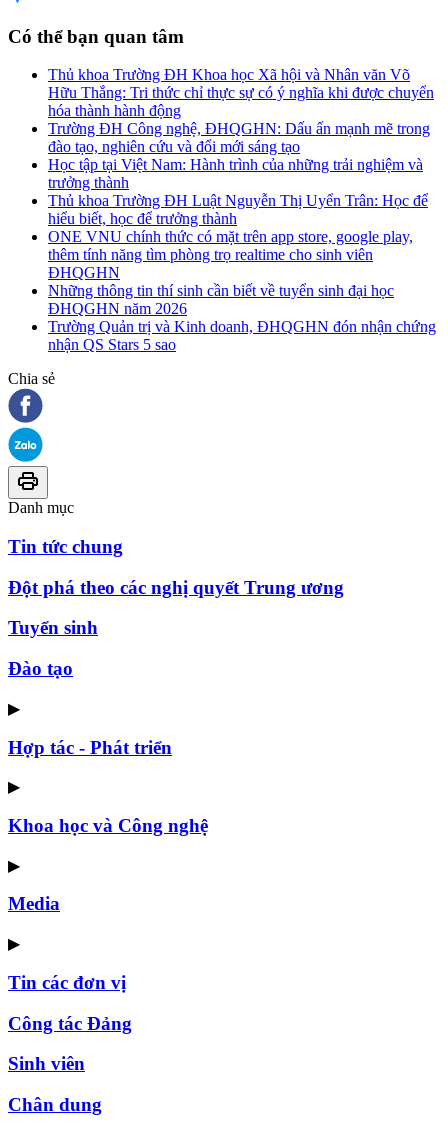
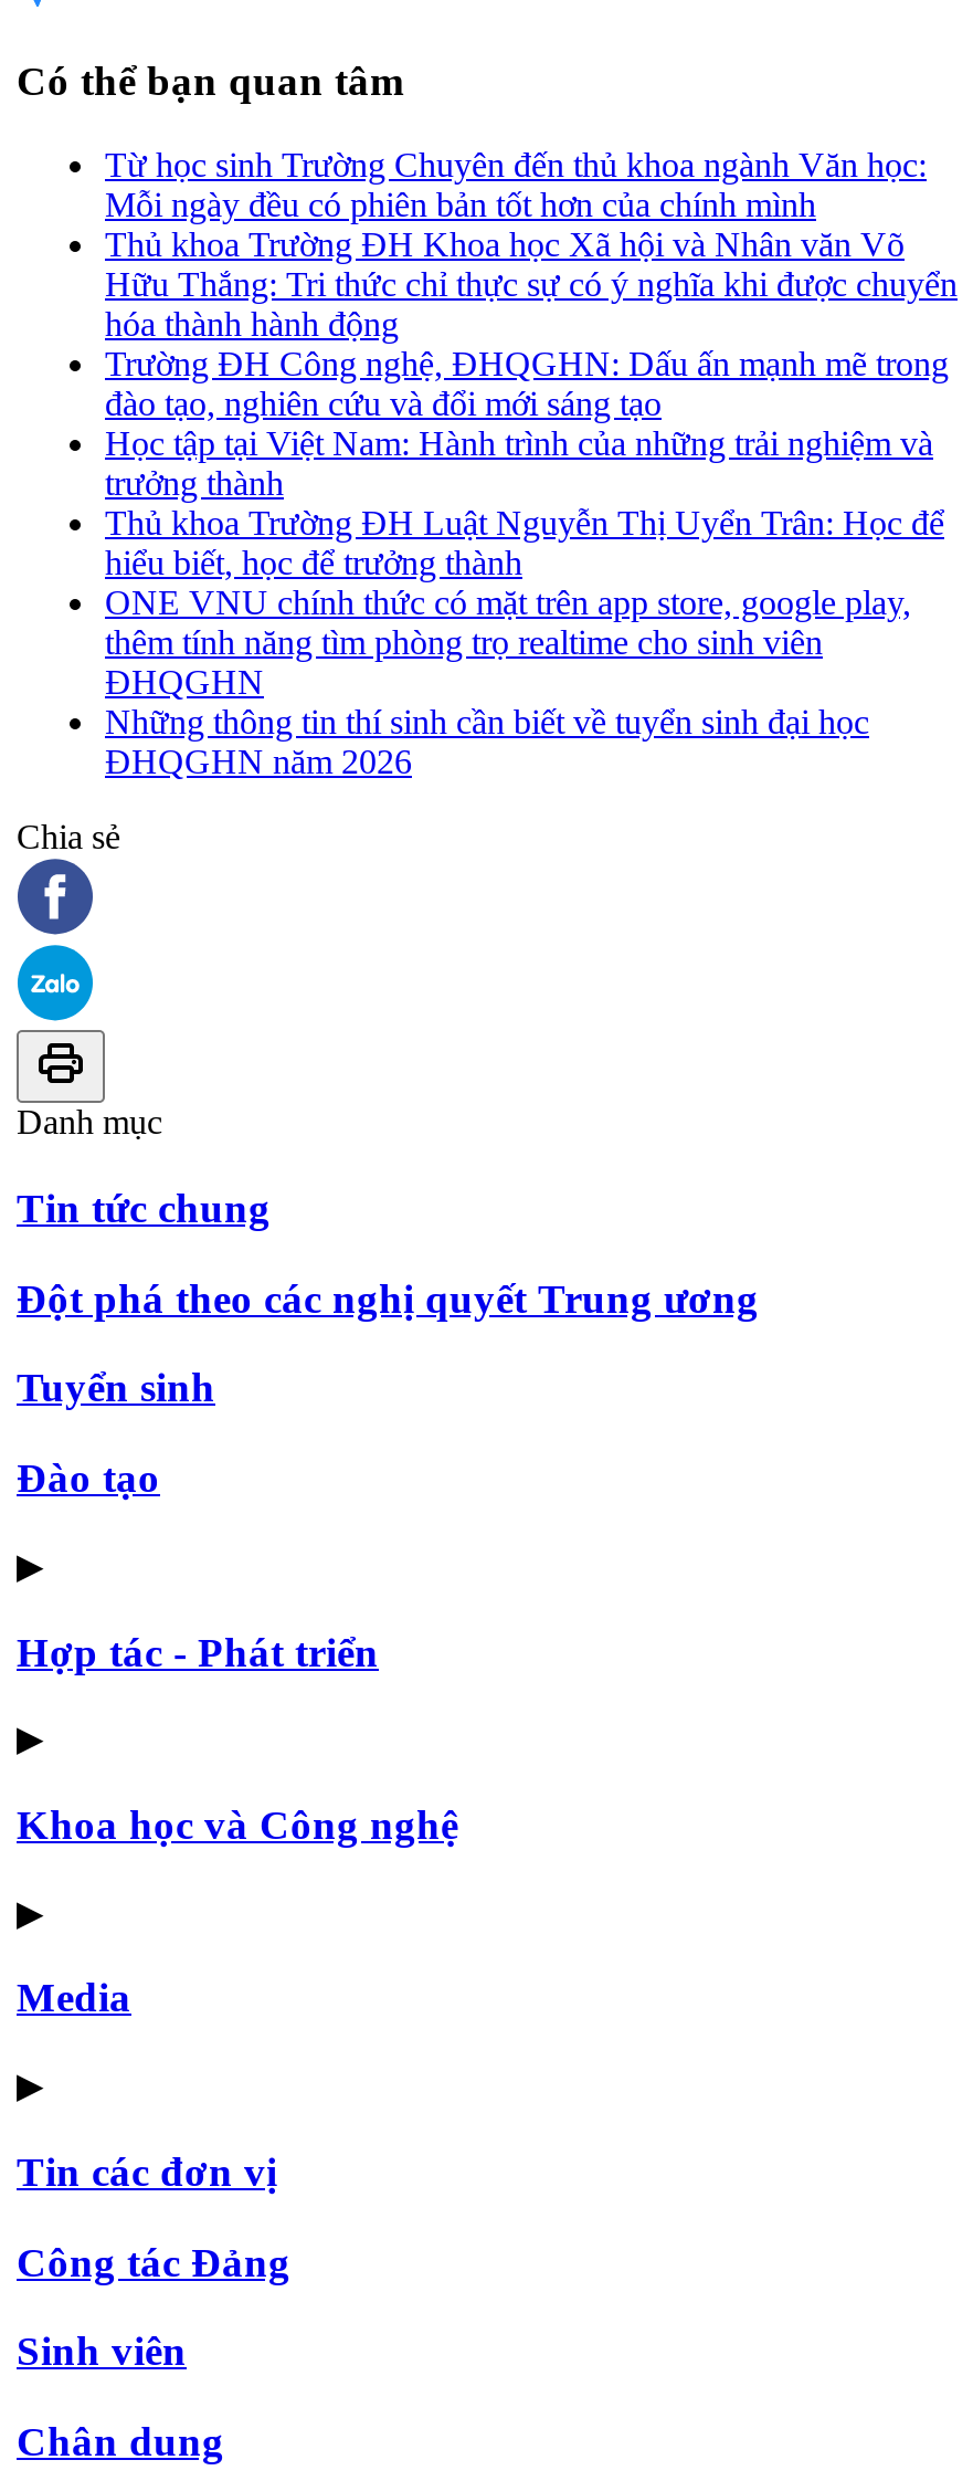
+ Từ học sinh Trường Chuyên đến thủ khoa ngành Văn học:
+ Mỗi ngày đều có phiên bản tốt hơn của chính mình

moved down: Thủ khoa Trường ĐH Khoa học Xã hội và Nhân văn Võ | Hữu Thắng: Tri thức chỉ thực sự có ý nghĩa khi được chuyển | hóa thành hành động | ... | Những thông tin thí sinh cần biết về tuyển sinh đại học | ĐHQGHN năm 2026

- Trường Quản trị và Kinh doanh, ĐHQGHN đón nhận chứng
- nhận QS Stars 5 sao
